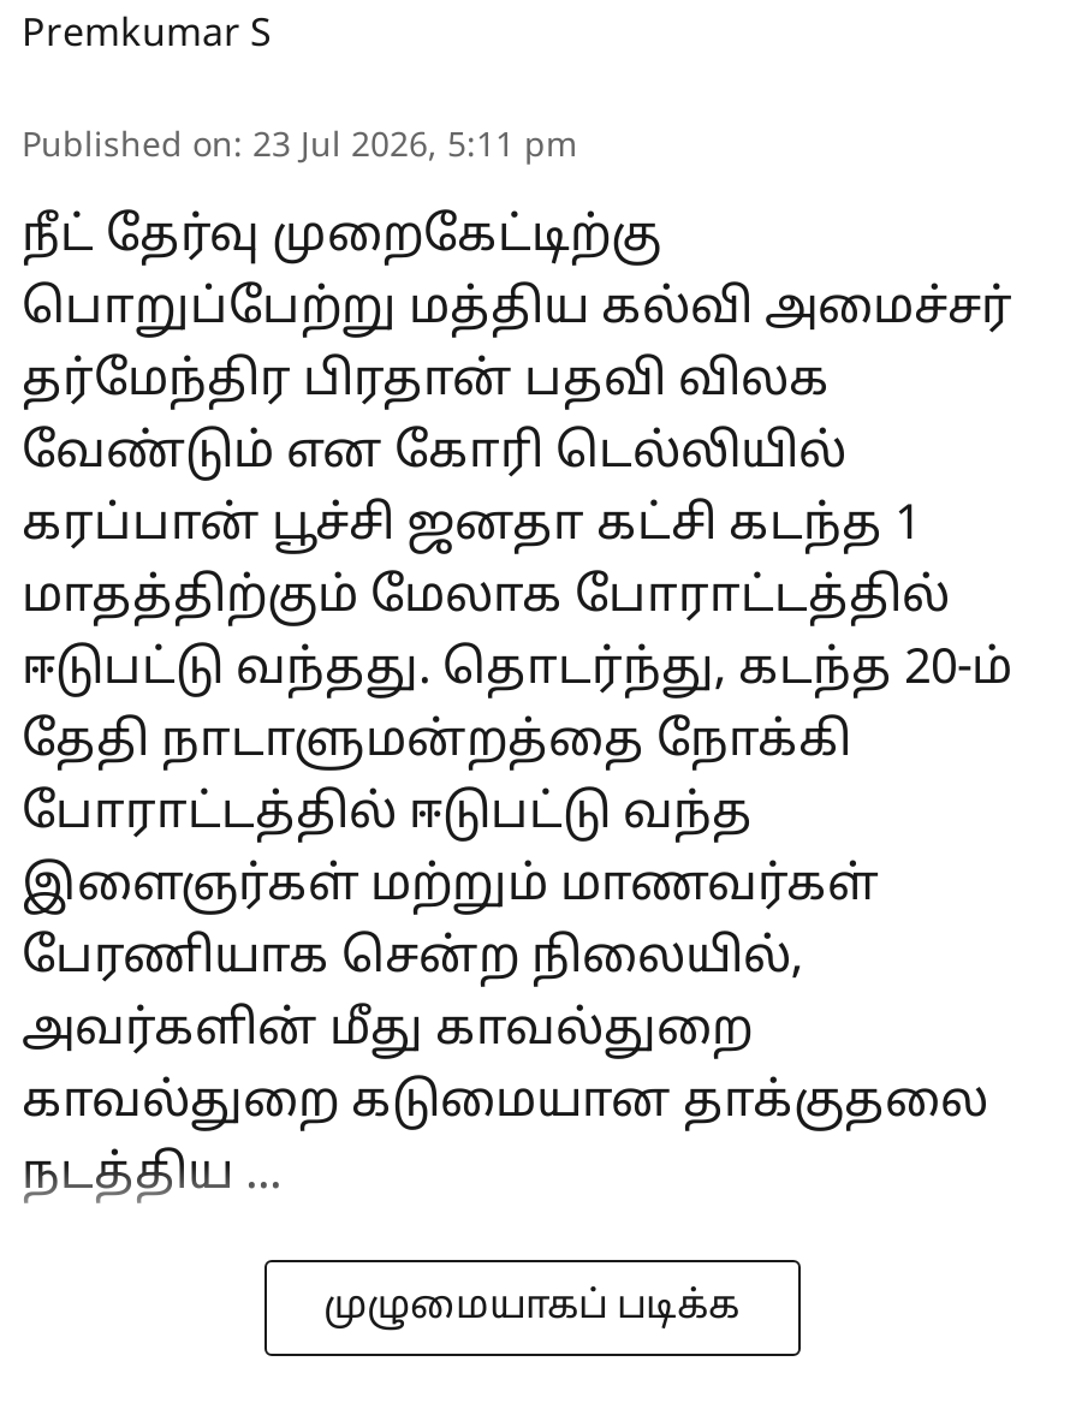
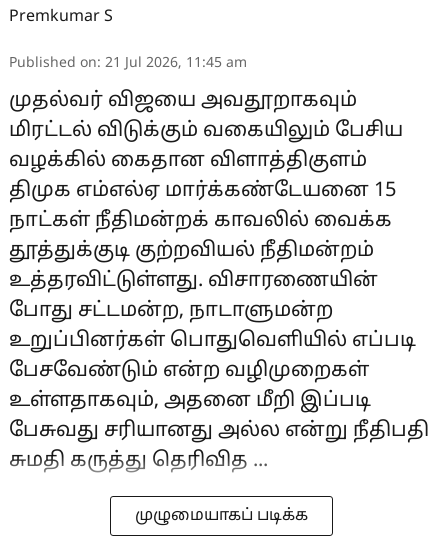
- Published on: 23 Jul 2026, 5:11 pm
+ Published on: 21 Jul 2026, 11:45 am

- நீட் தேர்வு முறைகேட்டிற்கு
- பொறுப்பேற்று மத்திய கல்வி அமைச்சர்
- தர்மேந்திர பிரதான் பதவி விலக
- வேண்டும் என கோரி டெல்லியில்
- கரப்பான் பூச்சி ஜனதா கட்சி கடந்த 1
- மாதத்திற்கும் மேலாக போராட்டத்தில்
- ஈடுபட்டு வந்தது. தொடர்ந்து, கடந்த 20-ம்
- தேதி நாடாளுமன்றத்தை நோக்கி
- போராட்டத்தில் ஈடுபட்டு வந்த
- இளைஞர்கள் மற்றும் மாணவர்கள்
- பேரணியாக சென்ற நிலையில்,
- அவர்களின் மீது காவல்துறை
- காவல்துறை கடுமையான தாக்குதலை
- நடத்திய ...
+ முதல்வர் விஜயை அவதூறாகவும்
+ மிரட்டல் விடுக்கும் வகையிலும் பேசிய
+ வழக்கில் கைதான விளாத்திகுளம்
+ திமுக எம்எல்ஏ மார்க்கண்டேயனை 15
+ நாட்கள் நீதிமன்றக் காவலில் வைக்க
+ தூத்துக்குடி குற்றவியல் நீதிமன்றம்
+ உத்தரவிட்டுள்ளது. விசாரணையின்
+ போது சட்டமன்ற, நாடாளுமன்ற
+ உறுப்பினர்கள் பொதுவெளியில் எப்படி
+ பேசவேண்டும் என்ற வழிமுறைகள்
+ உள்ளதாகவும், அதனை மீறி இப்படி
+ பேசுவது சரியானது அல்ல என்று நீதிபதி
+ சுமதி கருத்து தெரிவித ...
